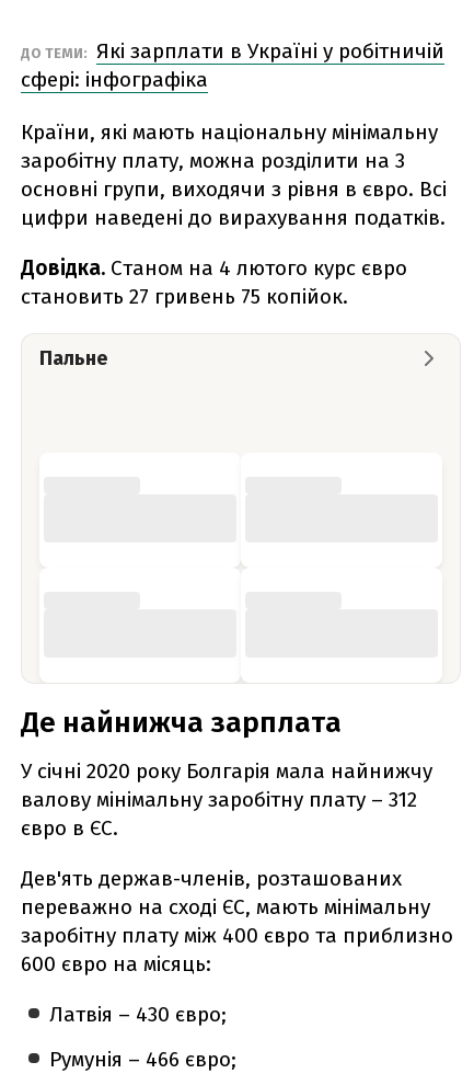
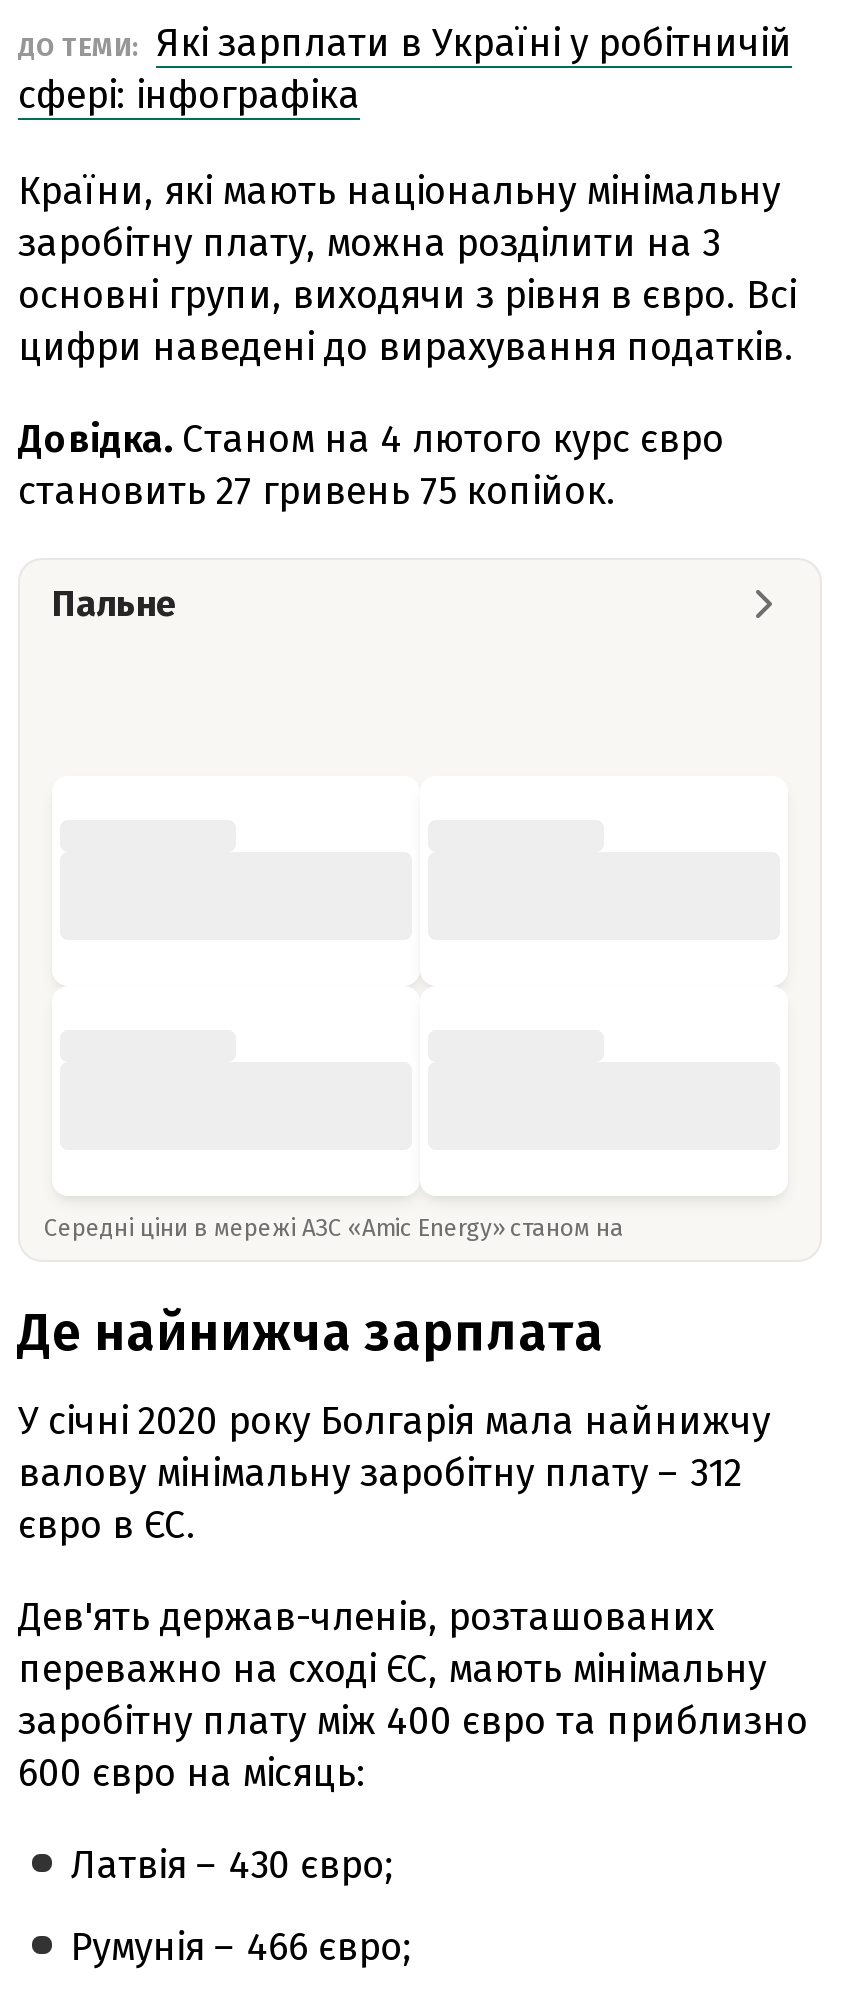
+ Середні ціни в мережі АЗС «Amic Energy» станом на
